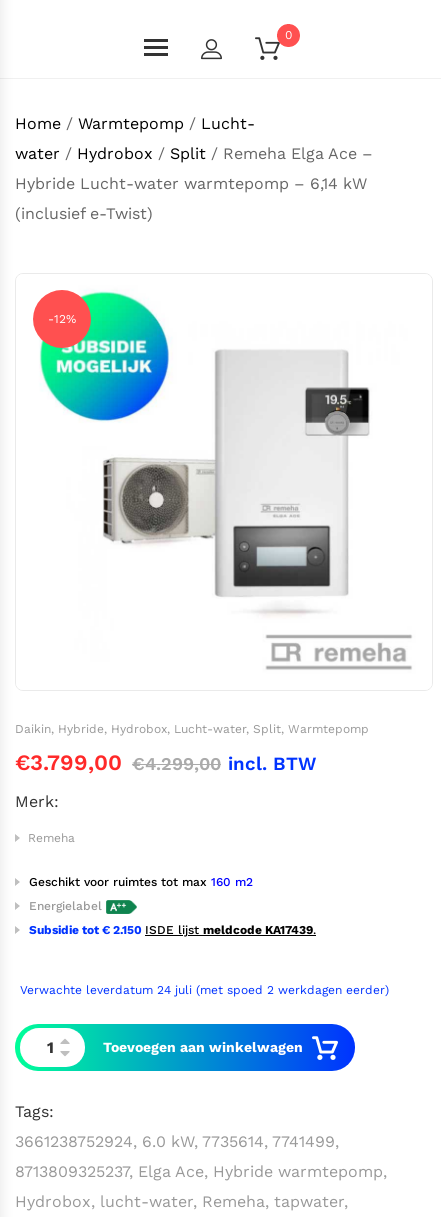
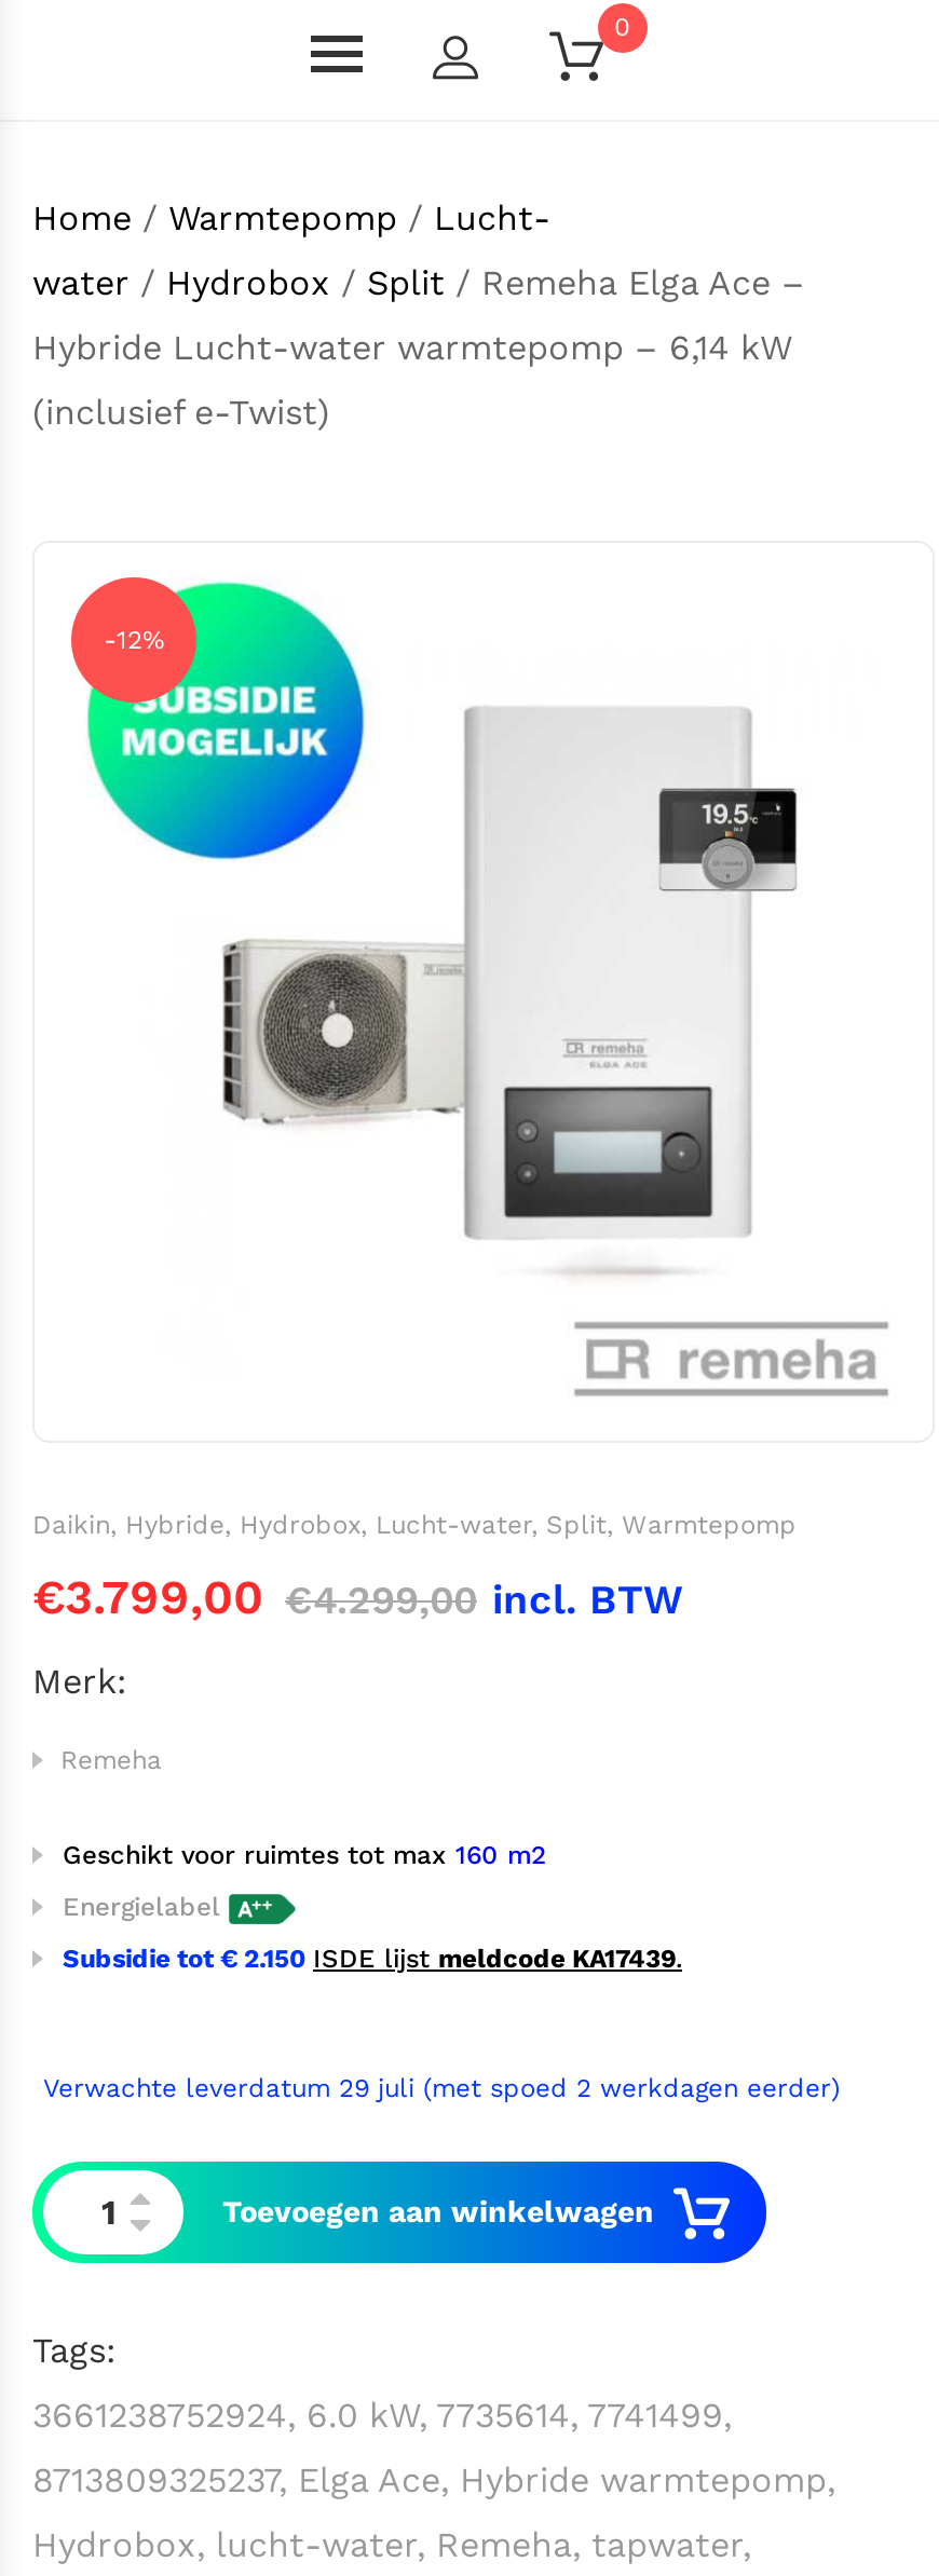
- Verwachte leverdatum 24 juli (met spoed 2 werkdagen eerder)
+ Verwachte leverdatum 29 juli (met spoed 2 werkdagen eerder)
